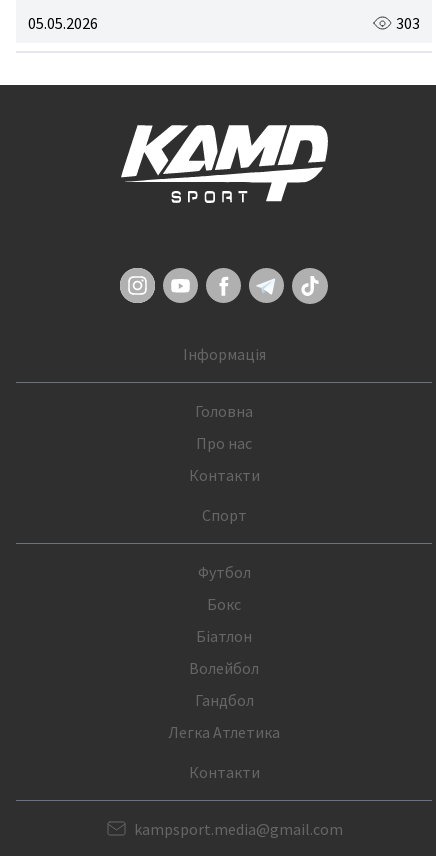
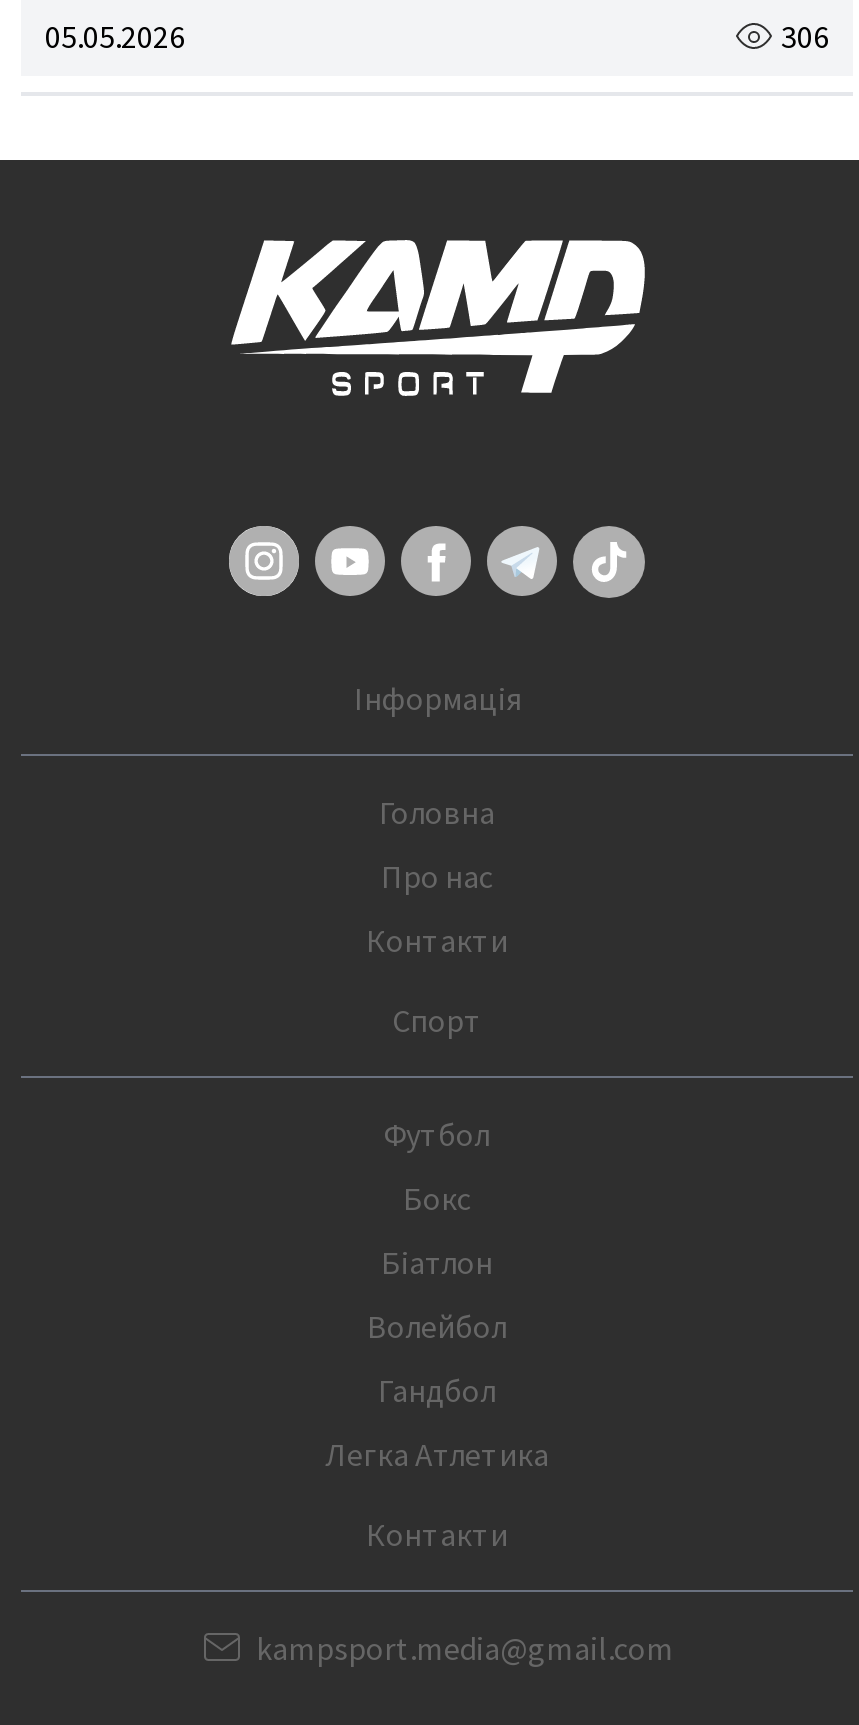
- 303
+ 306
